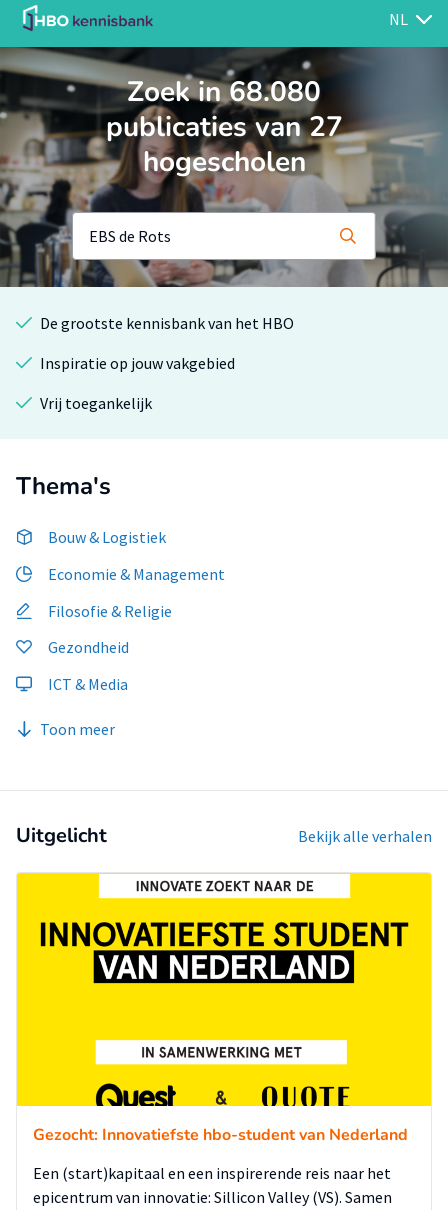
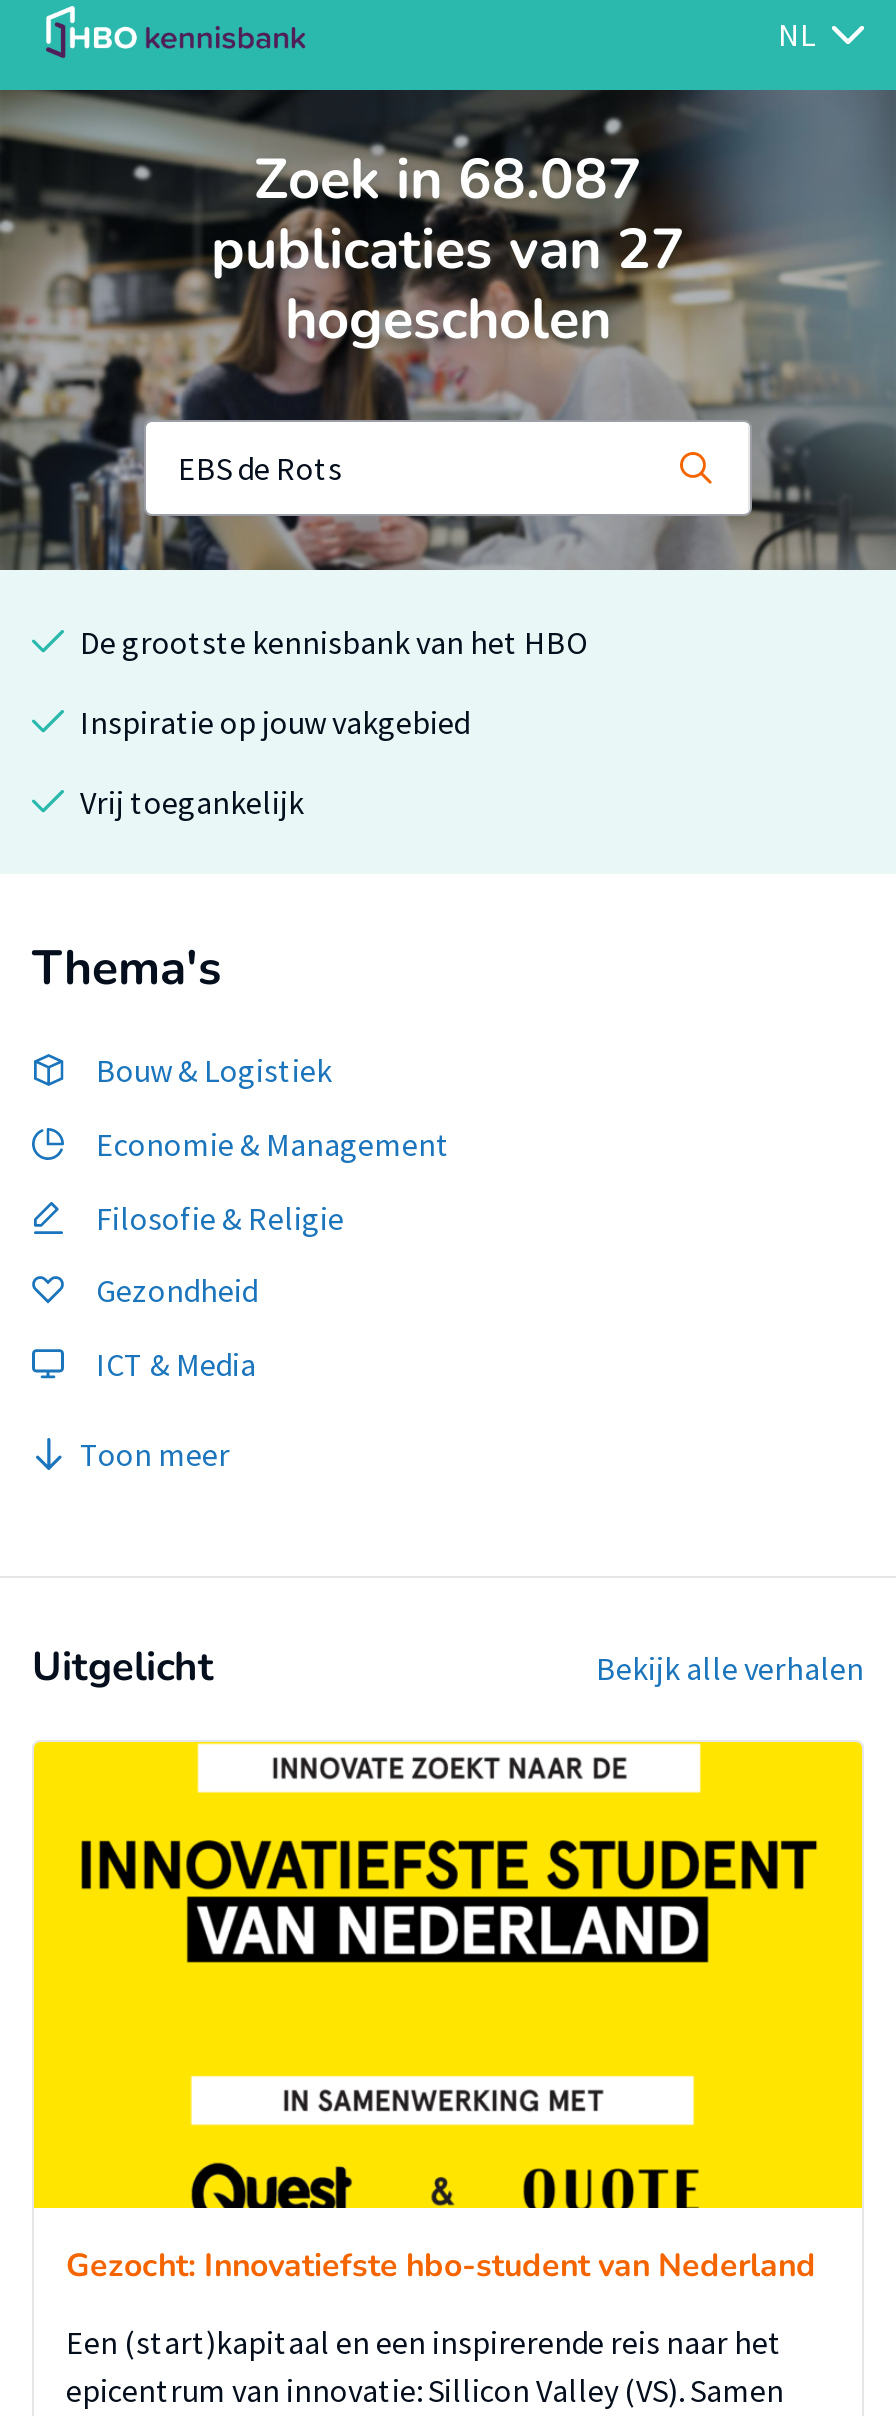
- Zoek in 68.080
+ Zoek in 68.087
